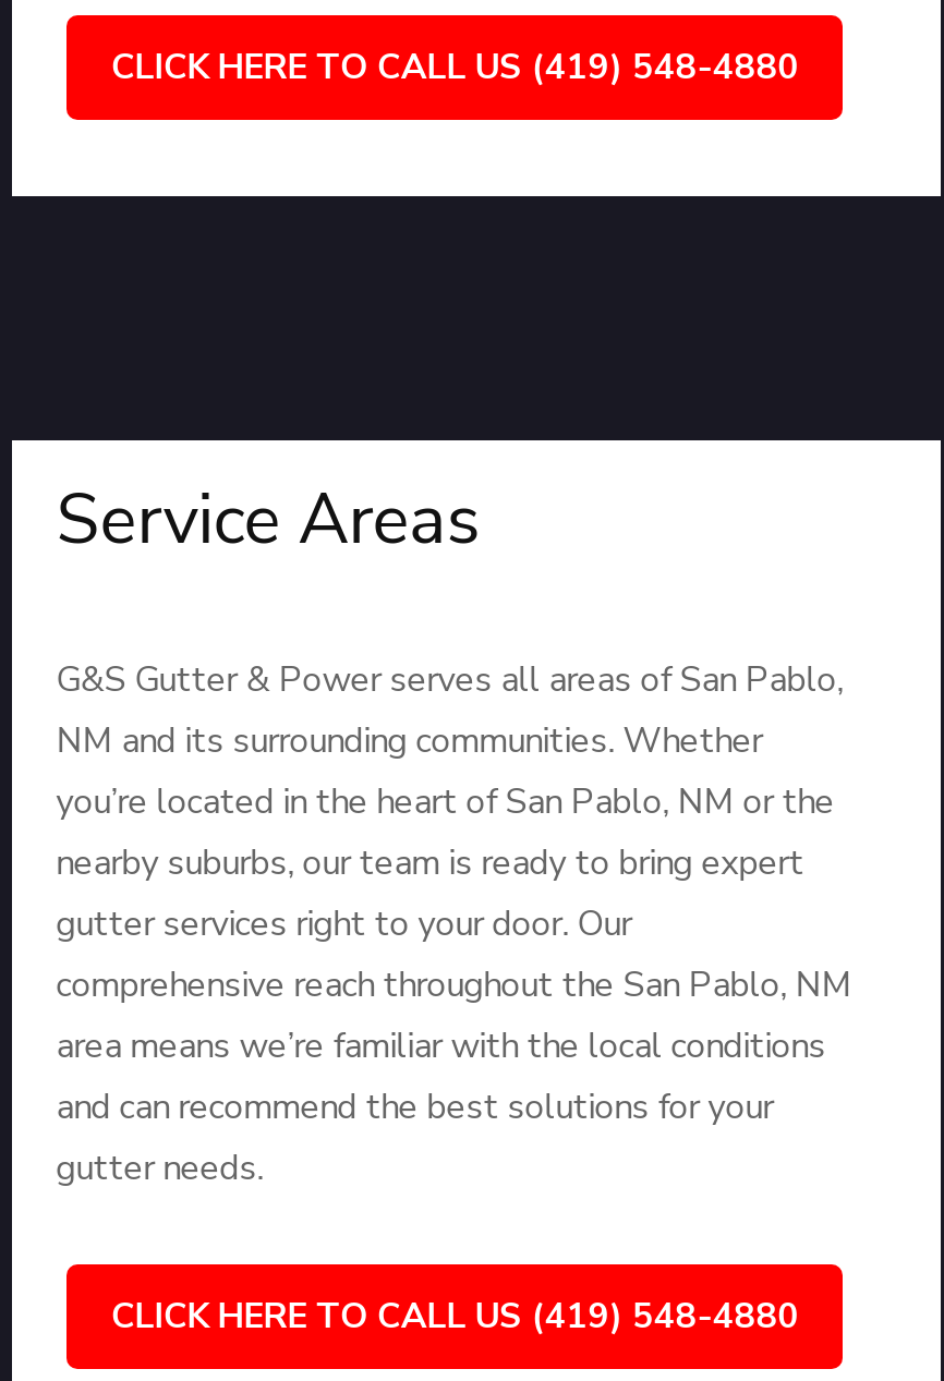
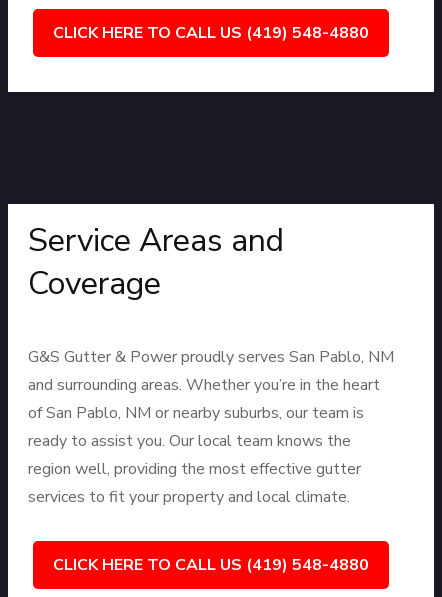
- Service Areas
+ Service Areas and
+ Coverage

- G&S Gutter & Power serves all areas of San Pablo,
- NM and its surrounding communities. Whether
- you’re located in the heart of San Pablo, NM or the
- nearby suburbs, our team is ready to bring expert
- gutter services right to your door. Our
- comprehensive reach throughout the San Pablo, NM
- area means we’re familiar with the local conditions
- and can recommend the best solutions for your
- gutter needs.
+ G&S Gutter & Power proudly serves San Pablo, NM
+ and surrounding areas. Whether you’re in the heart
+ of San Pablo, NM or nearby suburbs, our team is
+ ready to assist you. Our local team knows the
+ region well, providing the most effective gutter
+ services to fit your property and local climate.
